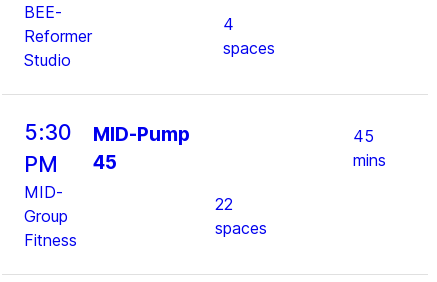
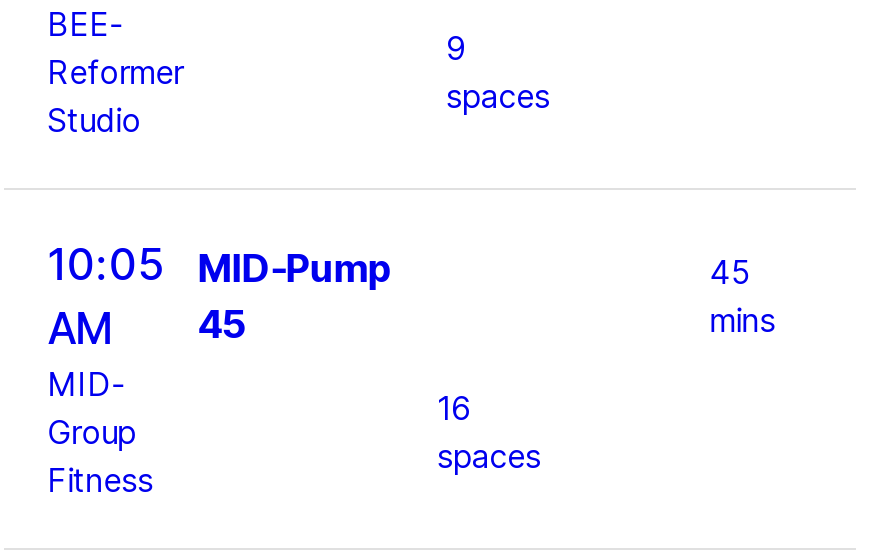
- 4
+ 9

- 5:30
- PM
+ 10:05
+ AM

- 22
+ 16
